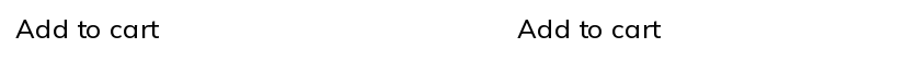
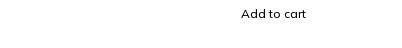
- Add to cart
